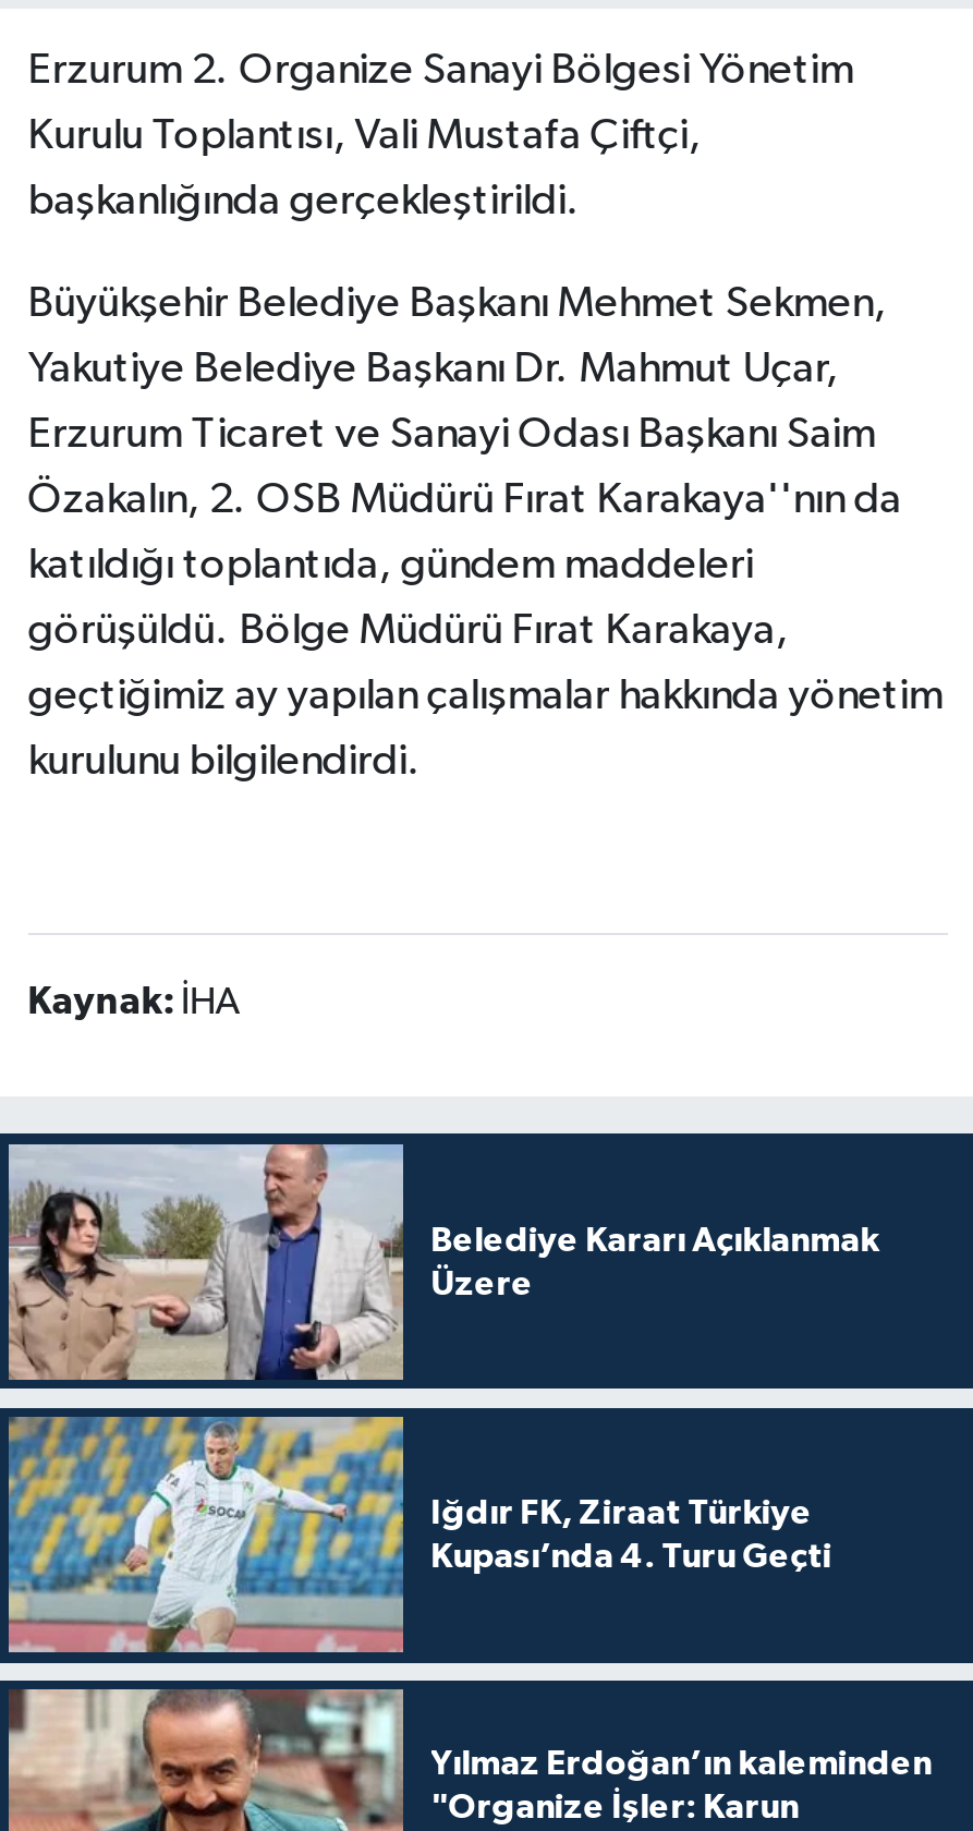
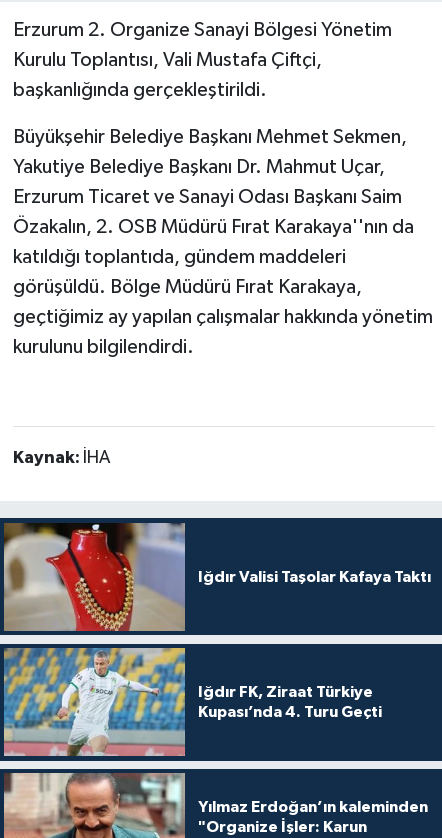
- [image]
- Belediye Kararı Açıklanmak
- Üzere
+ [image]
+ Iğdır Valisi Taşolar Kafaya Taktı
